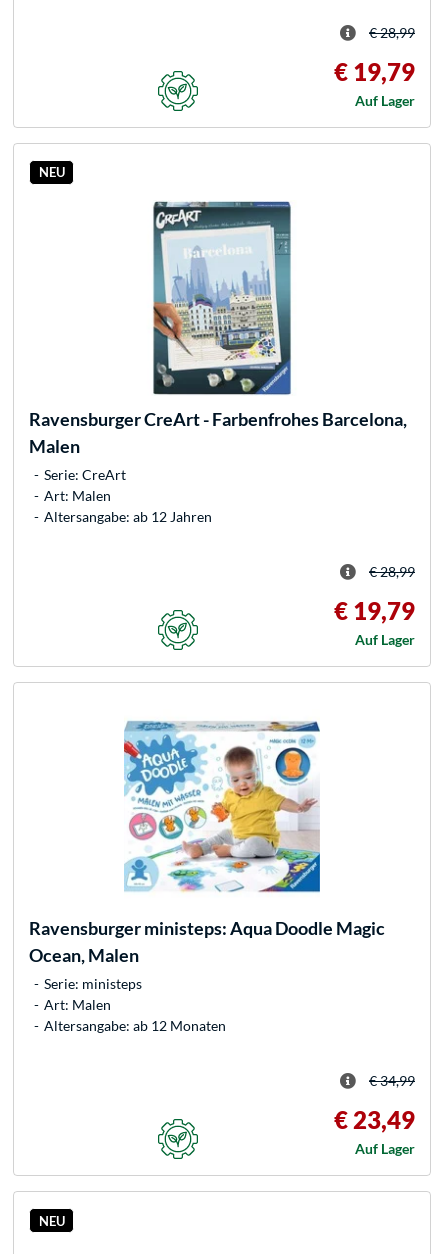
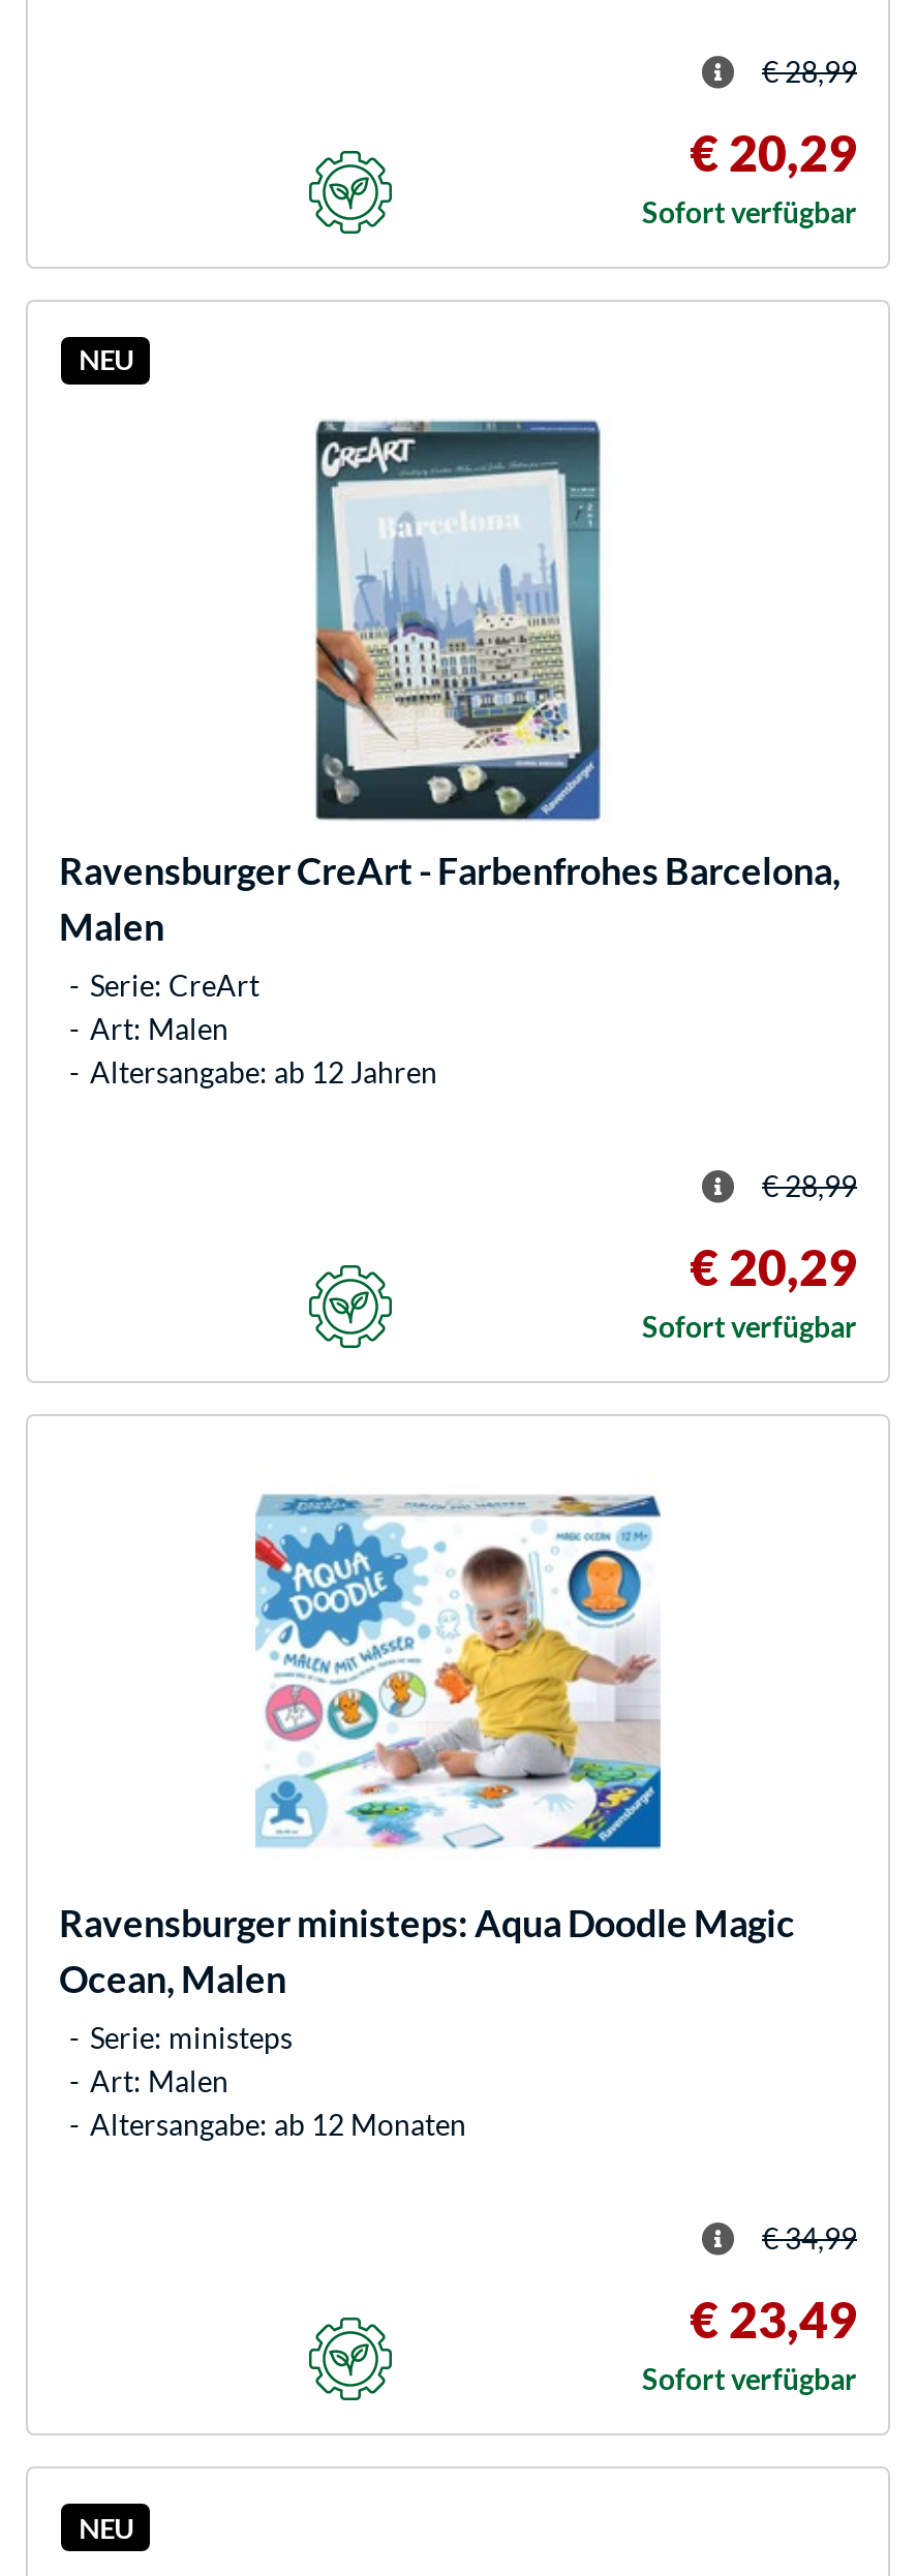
- € 19,79
- Auf Lager
+ € 20,29
+ Sofort verfügbar

- [image]
+ [image]

- € 19,79
- Auf Lager
+ € 20,29
+ Sofort verfügbar

- [image]
+ [image]

- [image]
+ [image]

- Auf Lager
+ Sofort verfügbar
